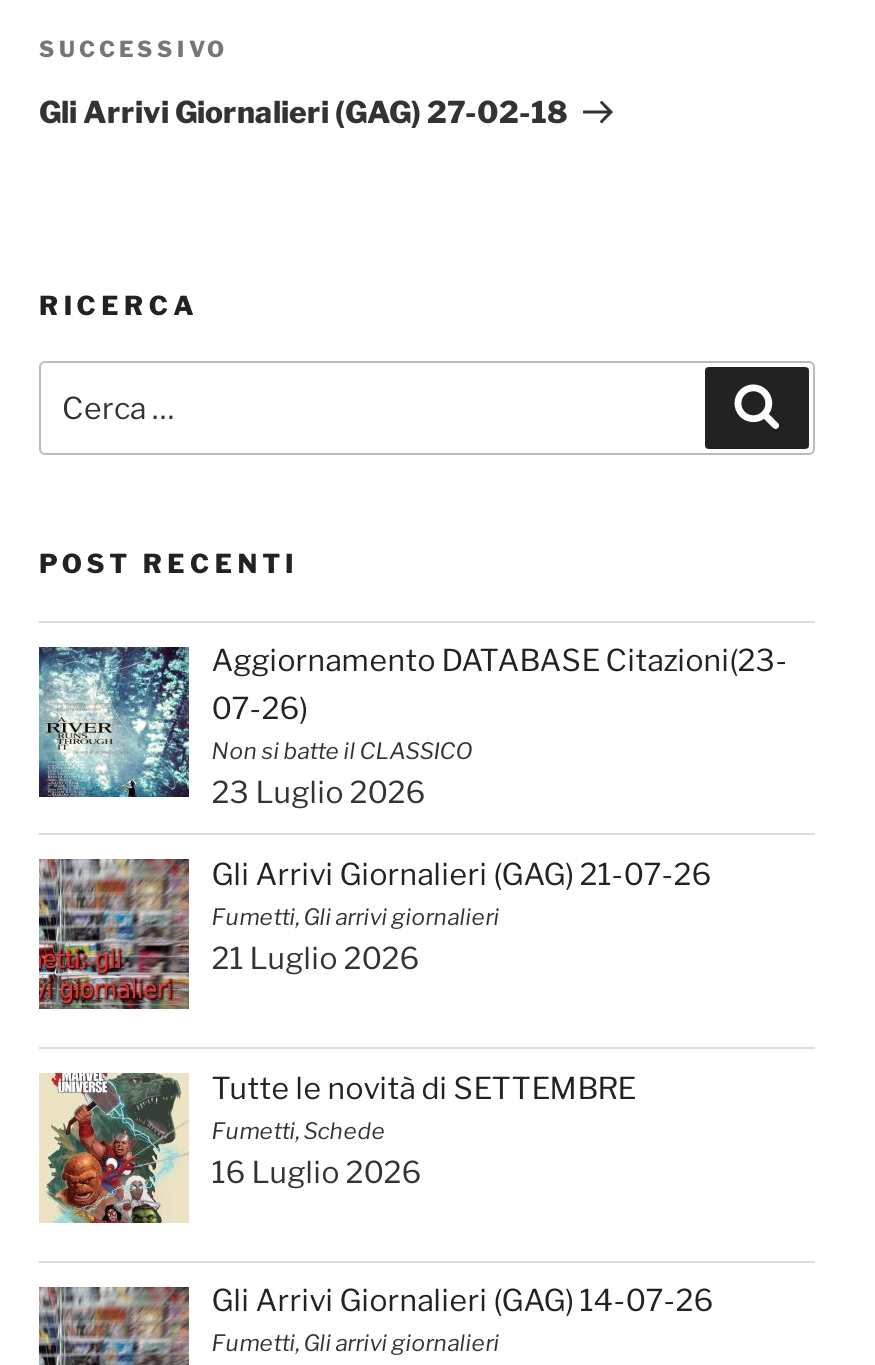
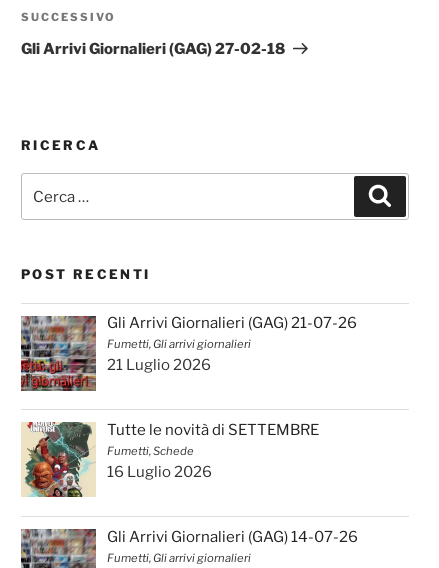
- [image]
- Aggiornamento DATABASE Citazioni(23-
- 07-26)
- Non si batte il CLASSICO
- 23 Luglio 2026
